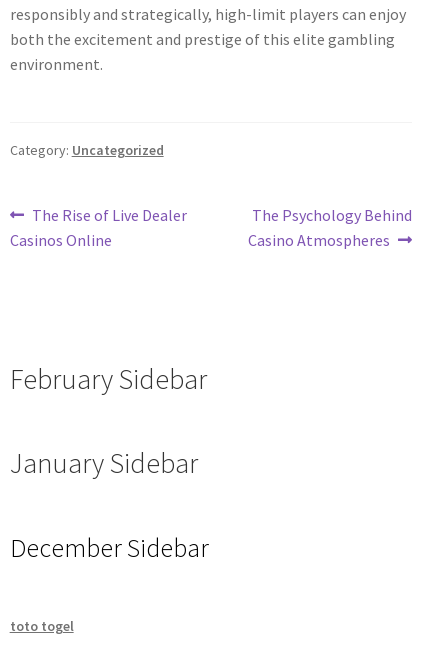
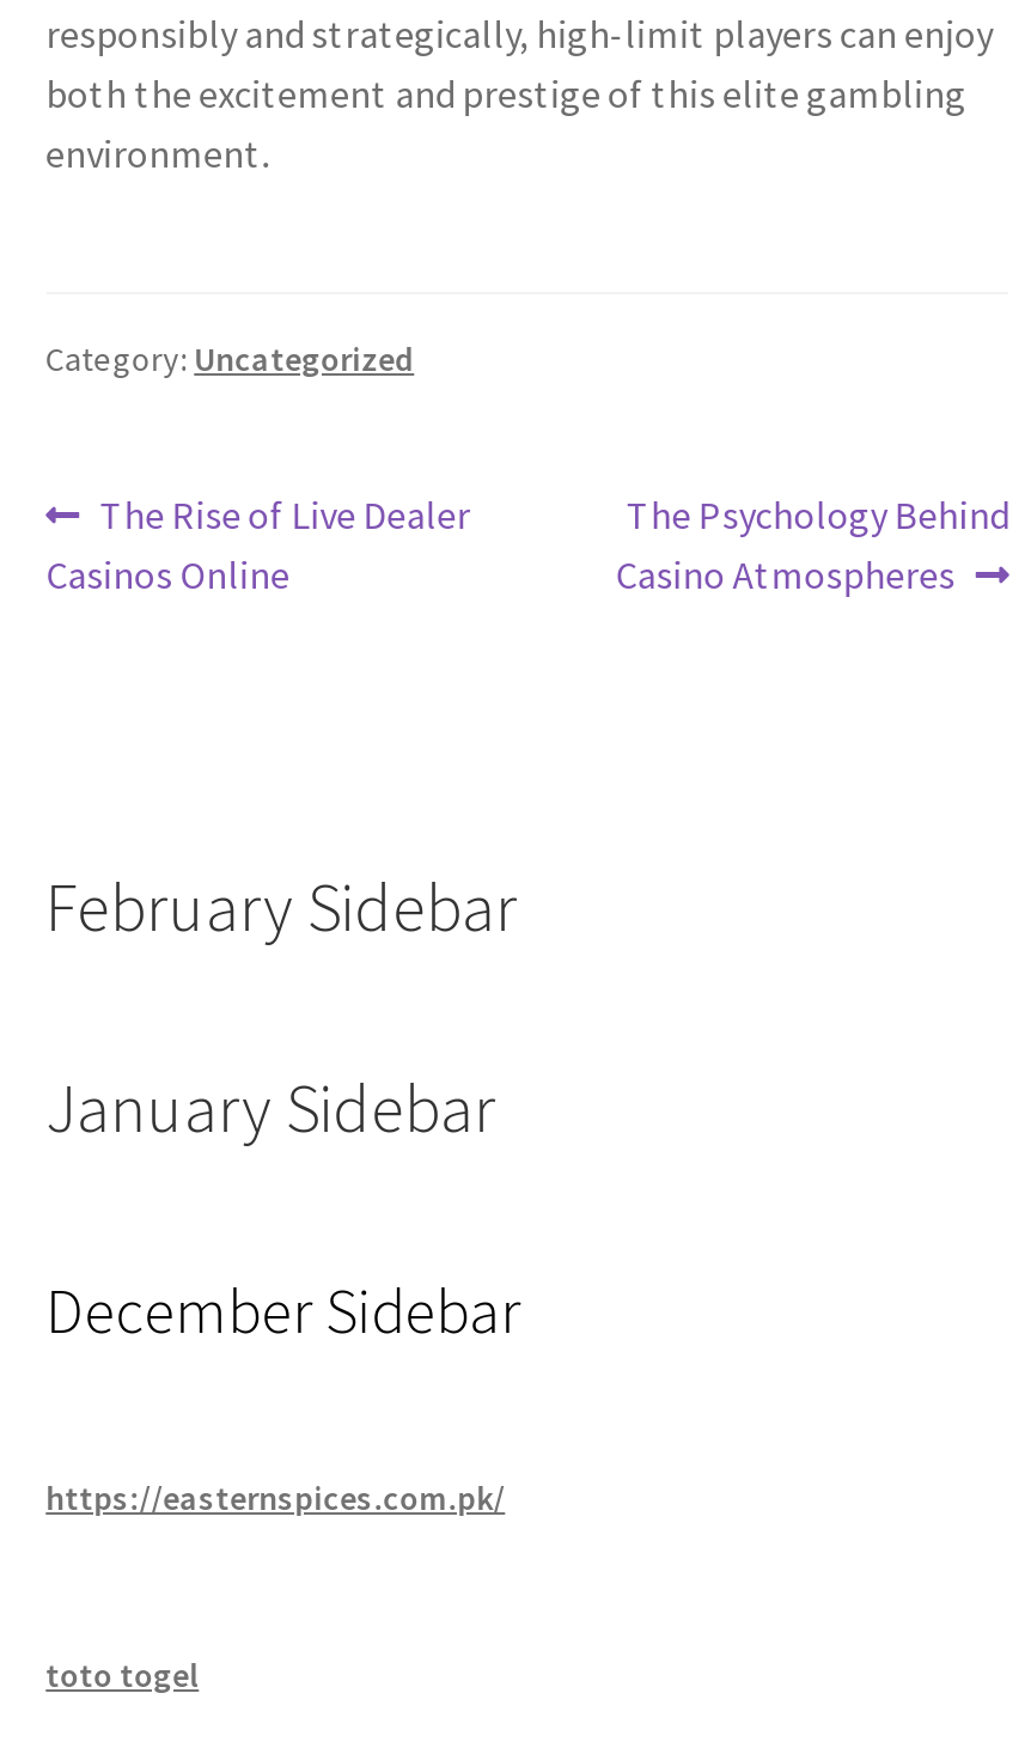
+ https://easternspices.com.pk/
